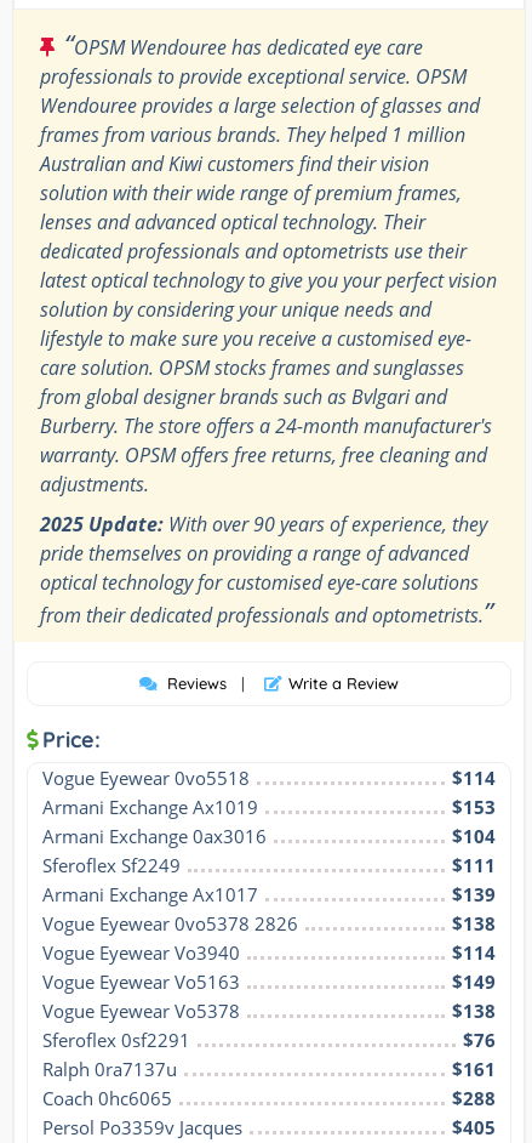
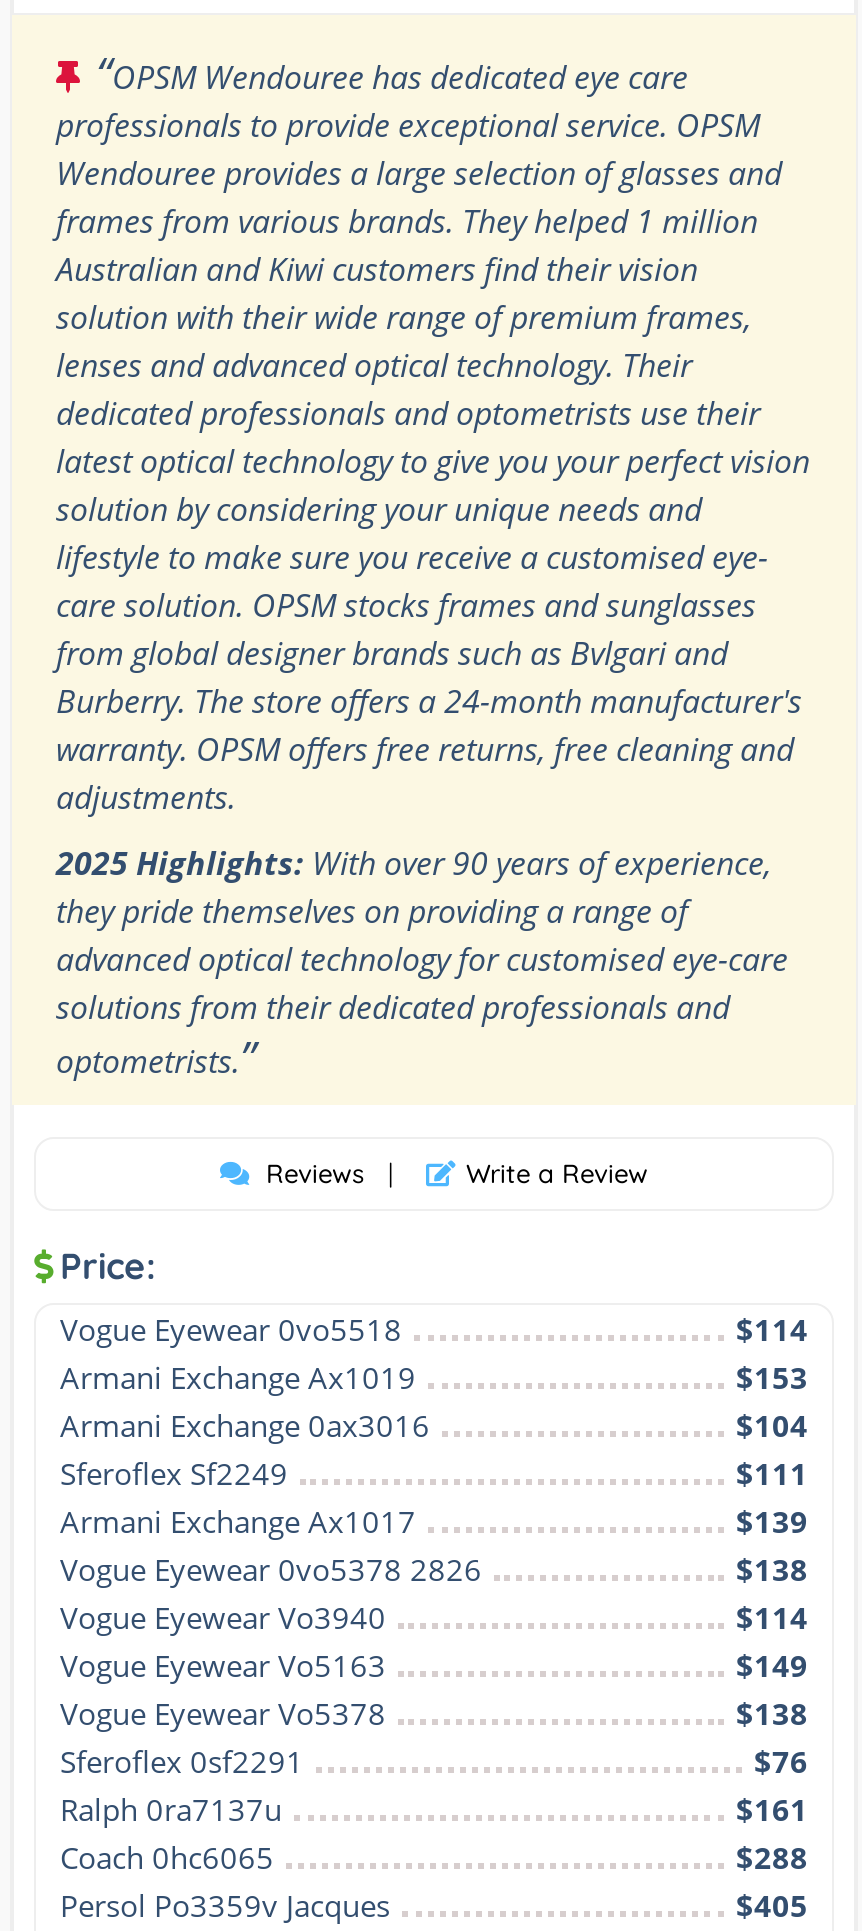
- 2025 Update: With over 90 years of experience, they
- pride themselves on providing a range of advanced
- optical technology for customised eye-care solutions
- from their dedicated professionals and optometrists.”
+ 2025 Highlights: With over 90 years of experience,
+ they pride themselves on providing a range of
+ advanced optical technology for customised eye-care
+ solutions from their dedicated professionals and
+ optometrists.”
